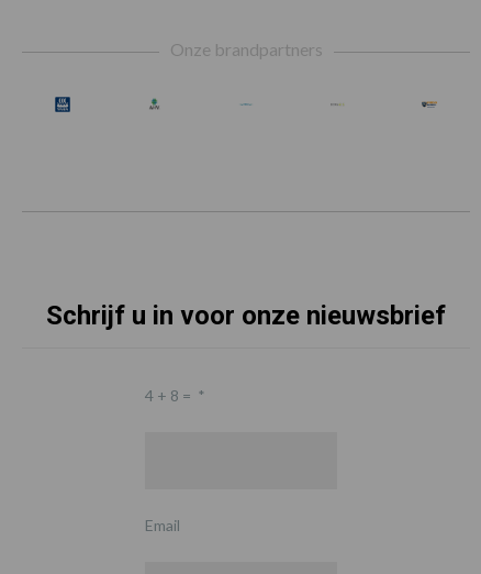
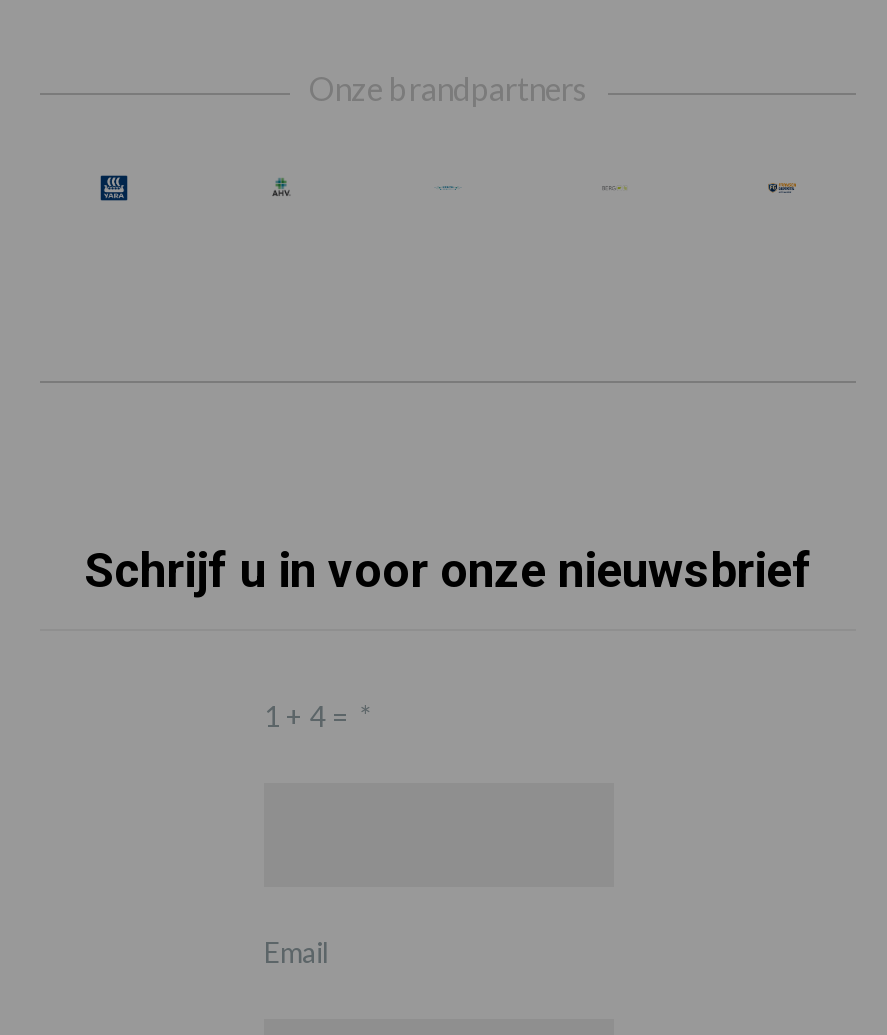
- 4 + 8 = *
+ 1 + 4 = *
